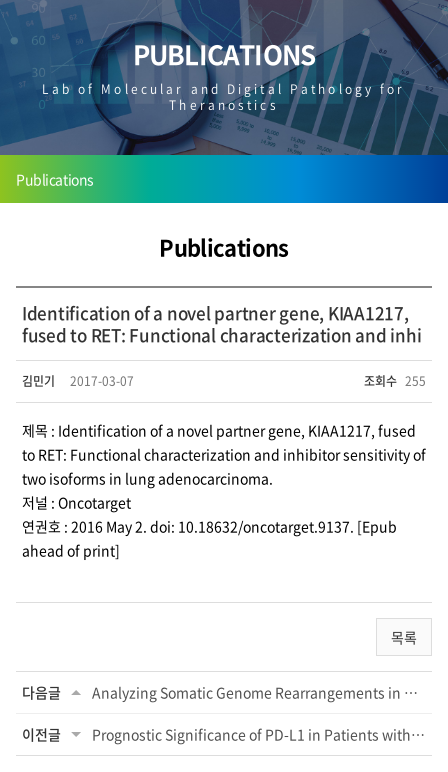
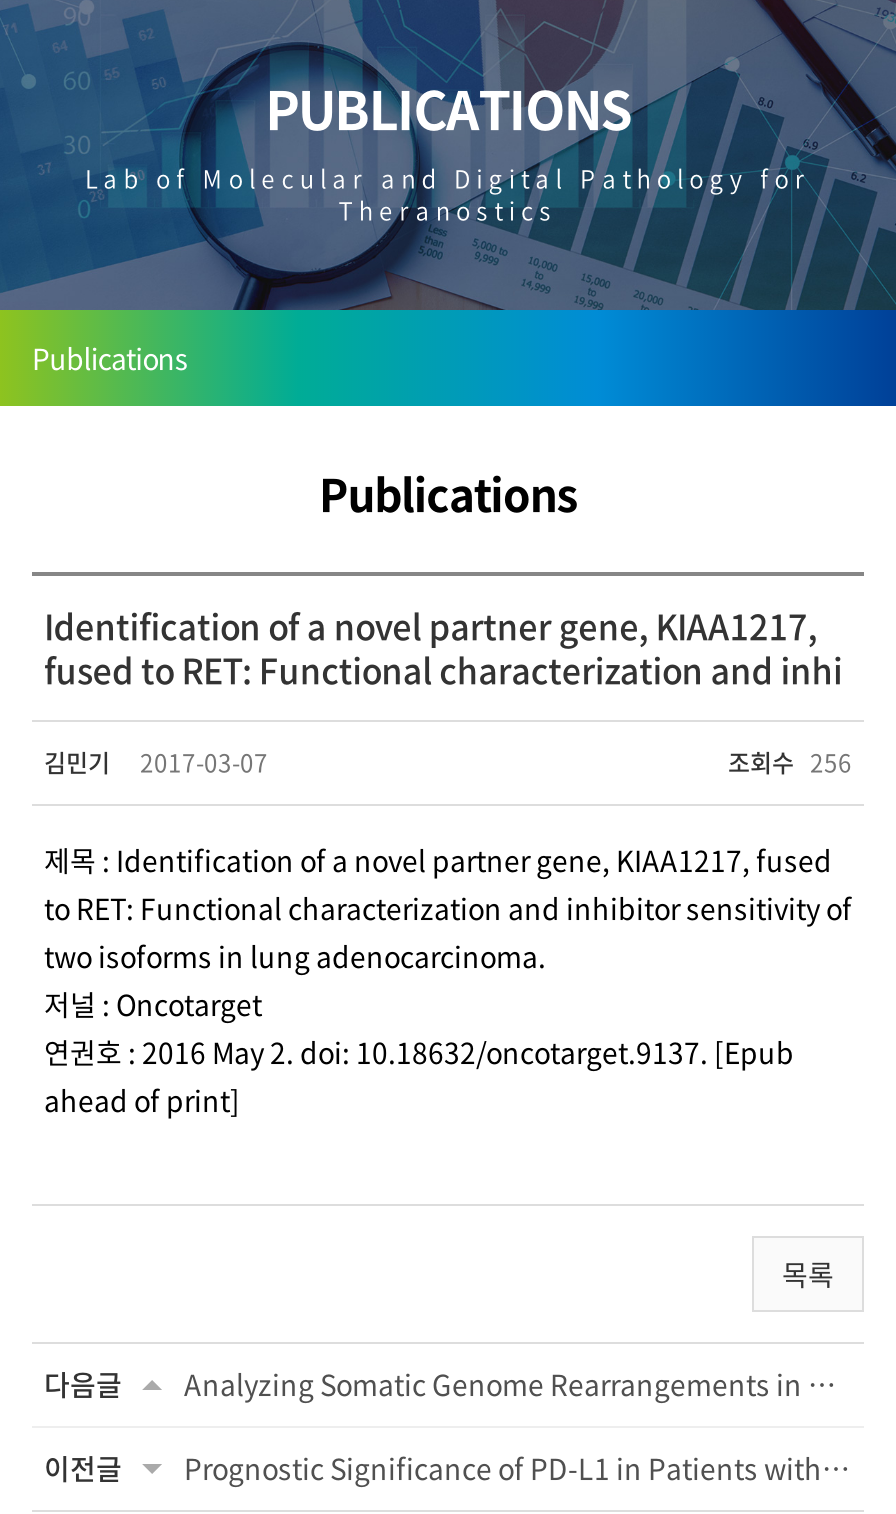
- 조회수 255
+ 조회수 256
